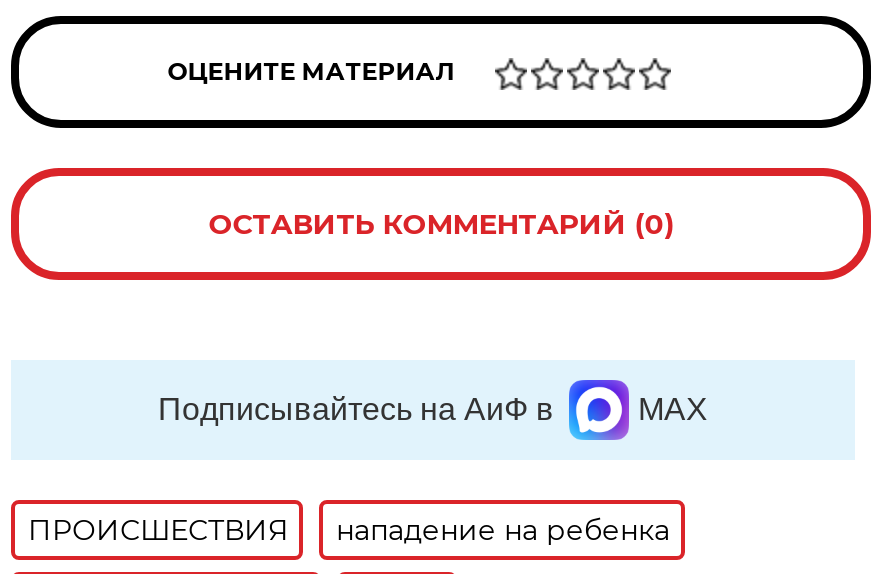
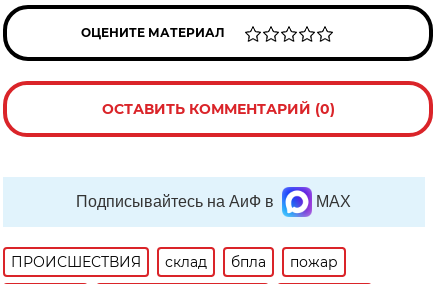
- нападение на ребенка
+ склад
+ бпла
+ пожар
